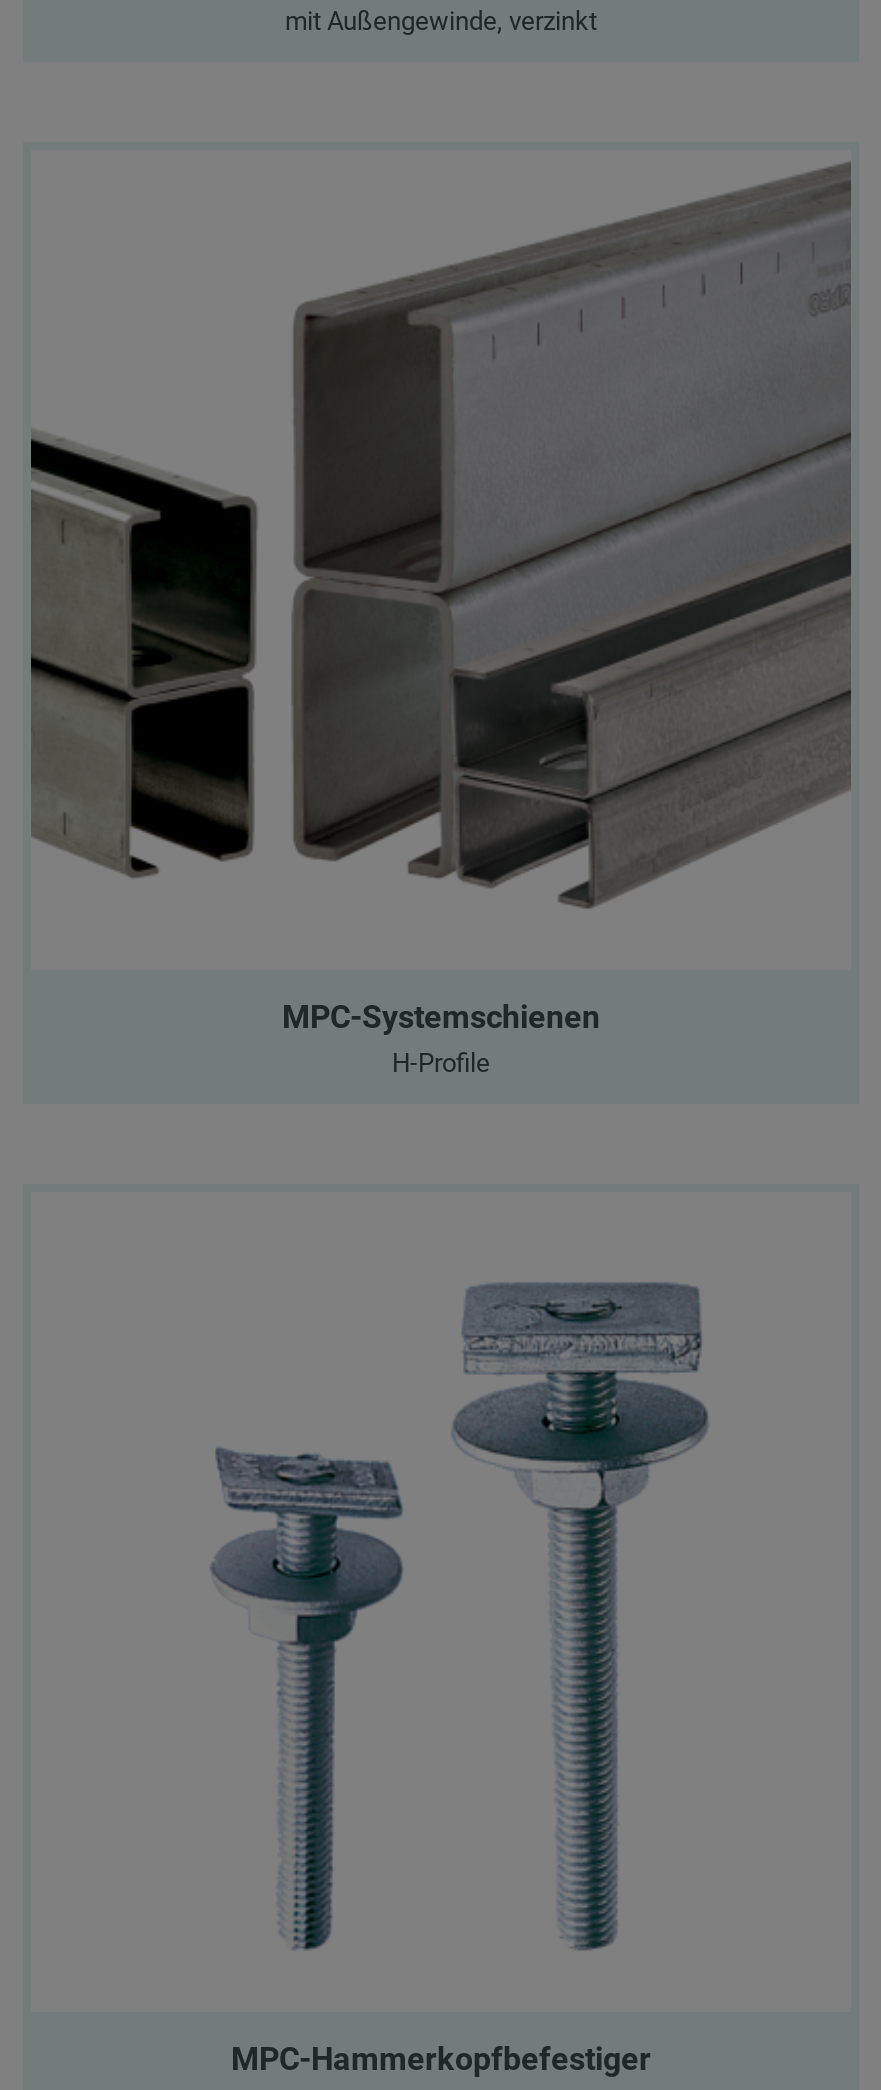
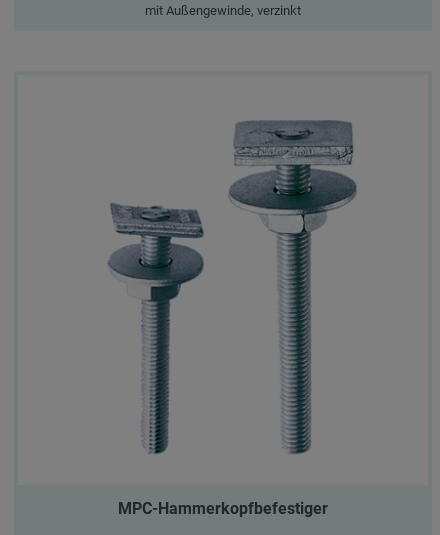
- [image]

- [image]

- MPC-Systemschienen
- H-Profile
